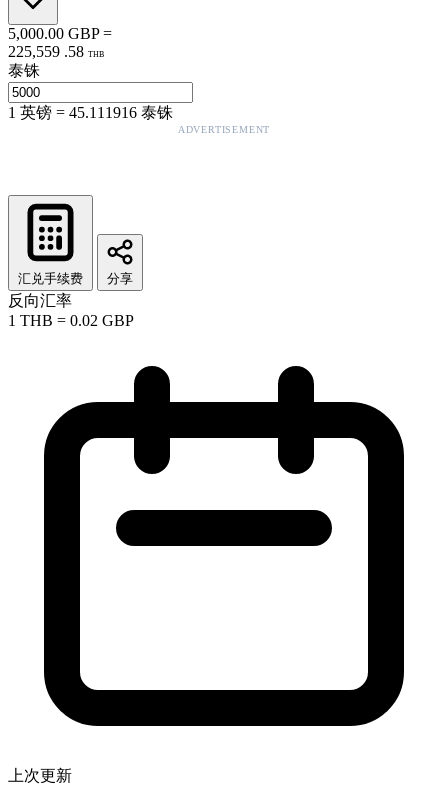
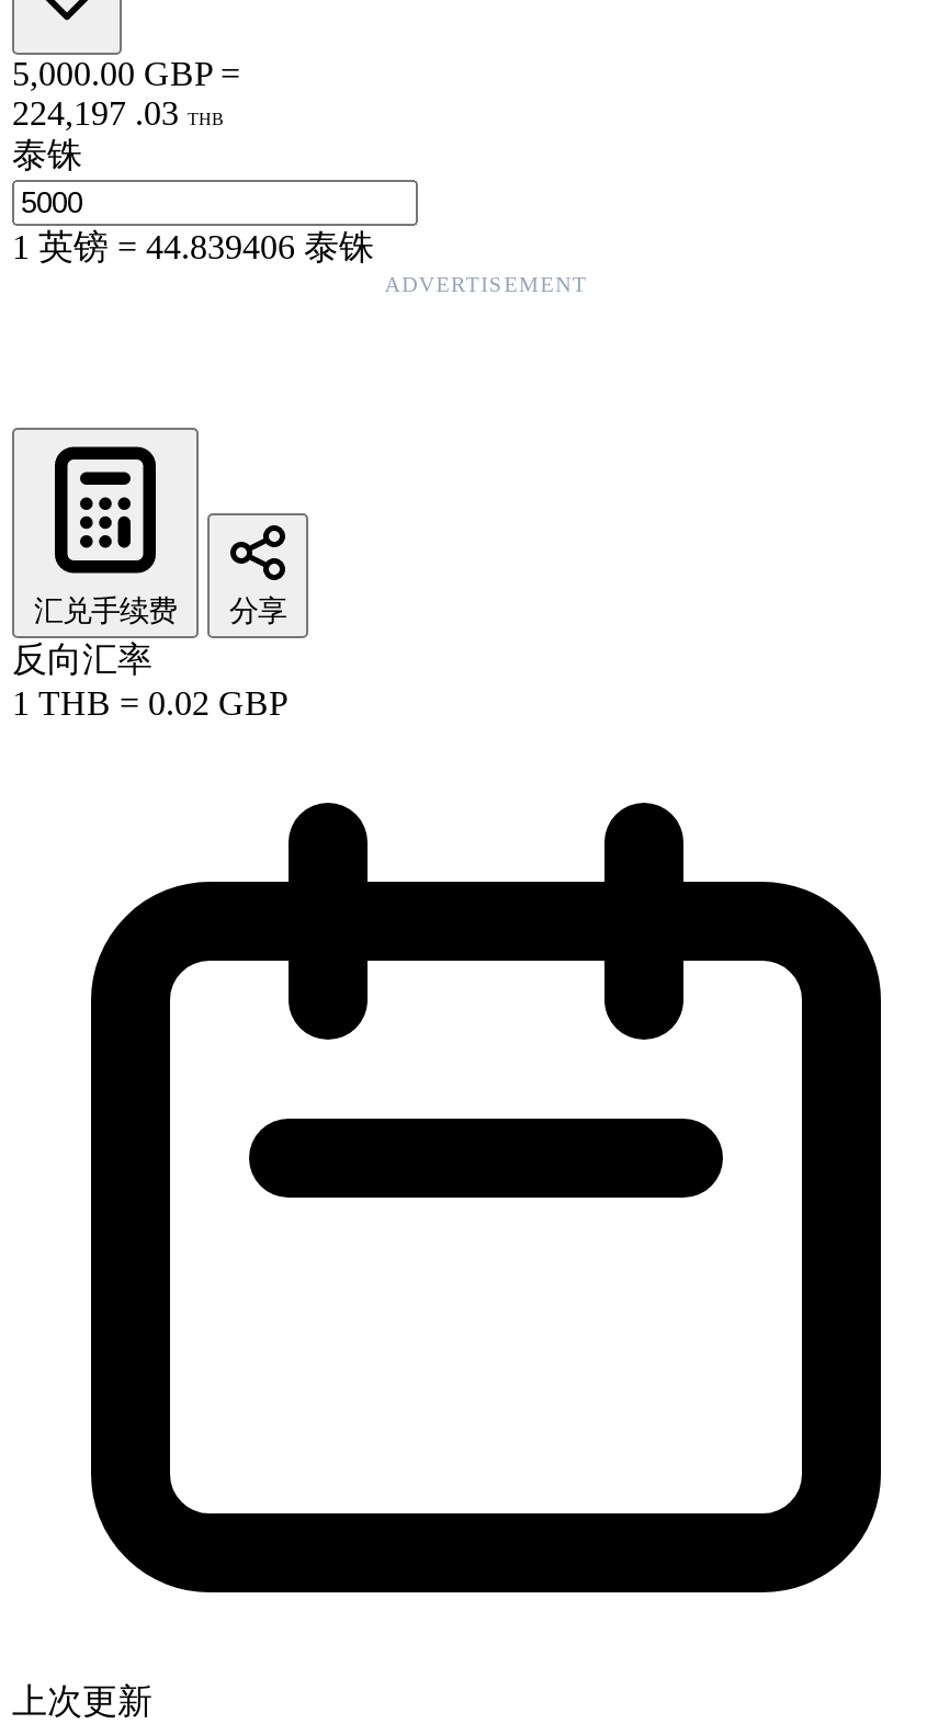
- 225,559 . 58 THB
+ 224,197 . 03 THB

- 1英镑=45.111916 泰铢
+ 1英镑=44.839406 泰铢
